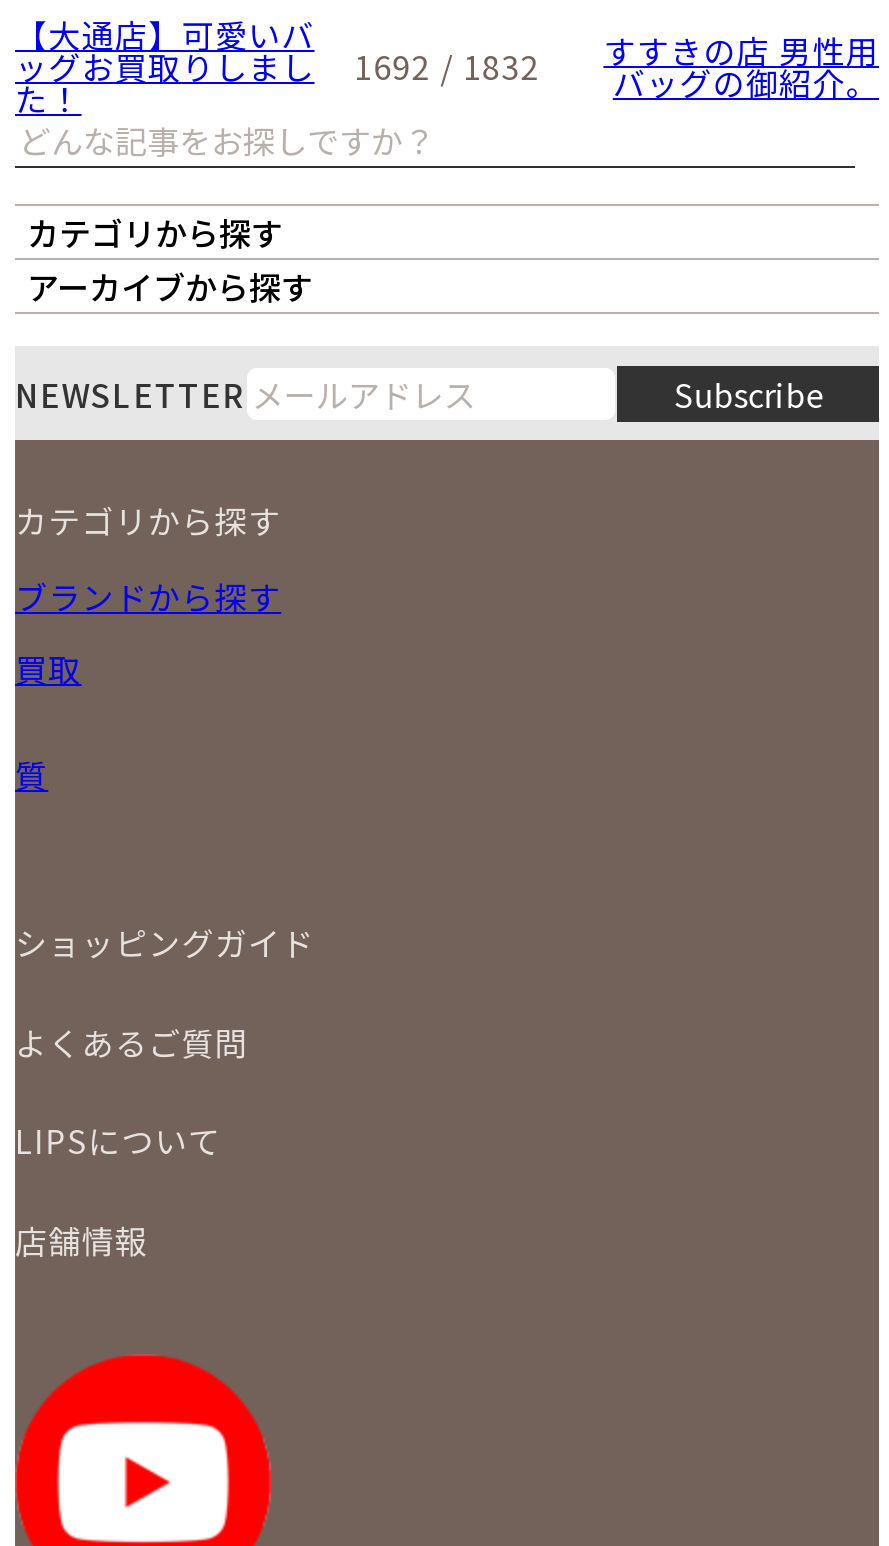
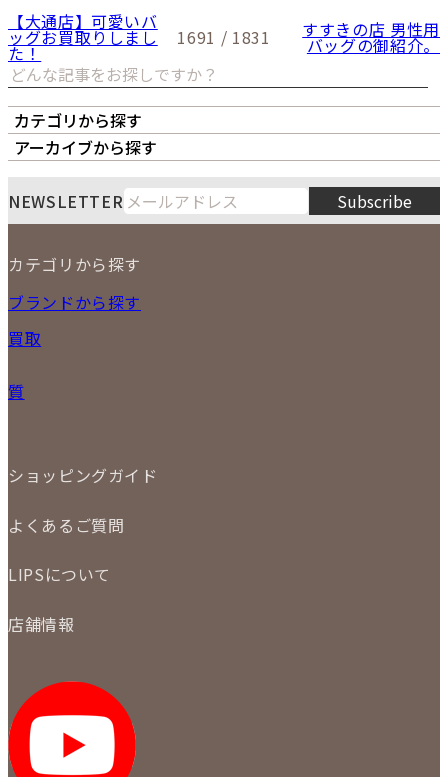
- ッグお買取りしまし 1692 / 1832 すすきの店 男性用 バッグの御紹介。
+ ッグお買取りしまし 1691 / 1831 すすきの店 男性用 バッグの御紹介。
